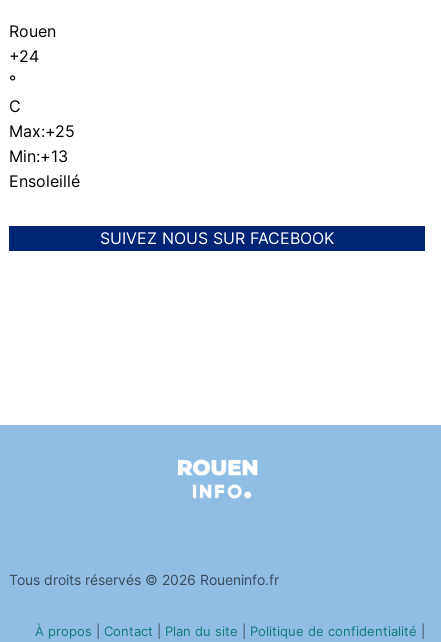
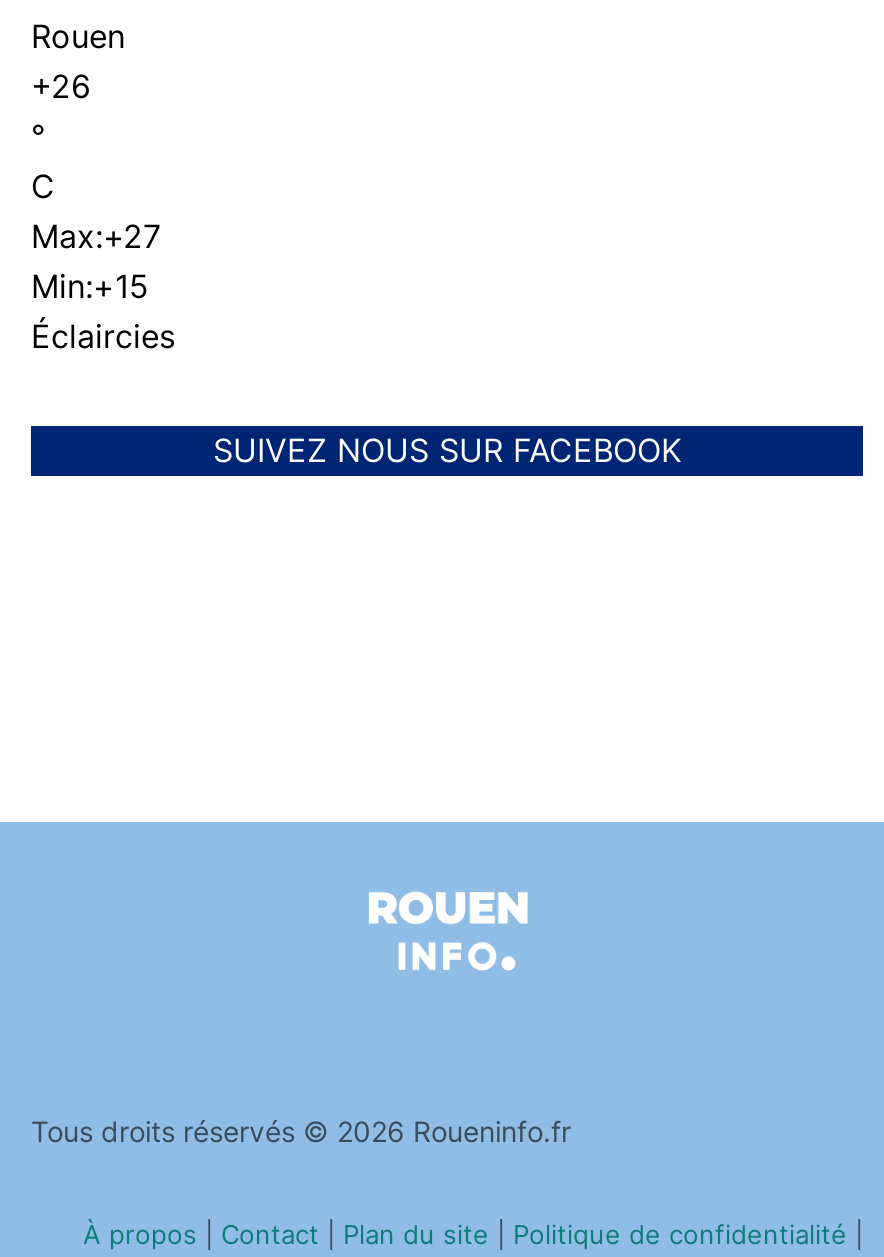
- +24
+ +26

- Max:+25
- Min:+13
- Ensoleillé
+ Max:+27
+ Min:+15
+ Éclaircies
